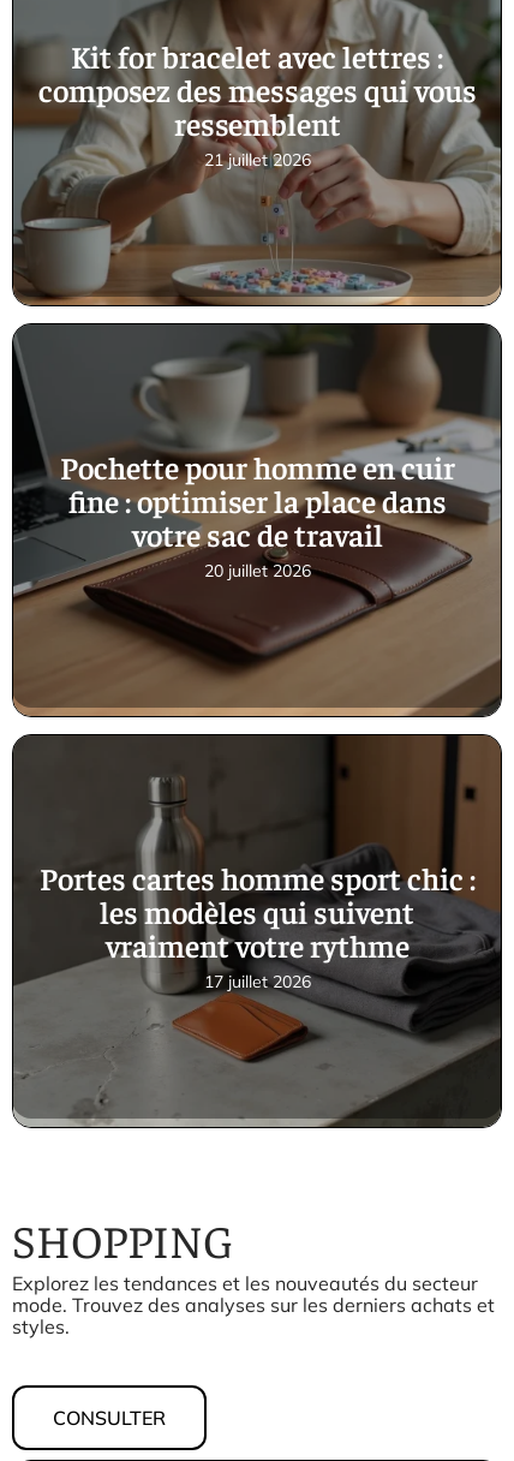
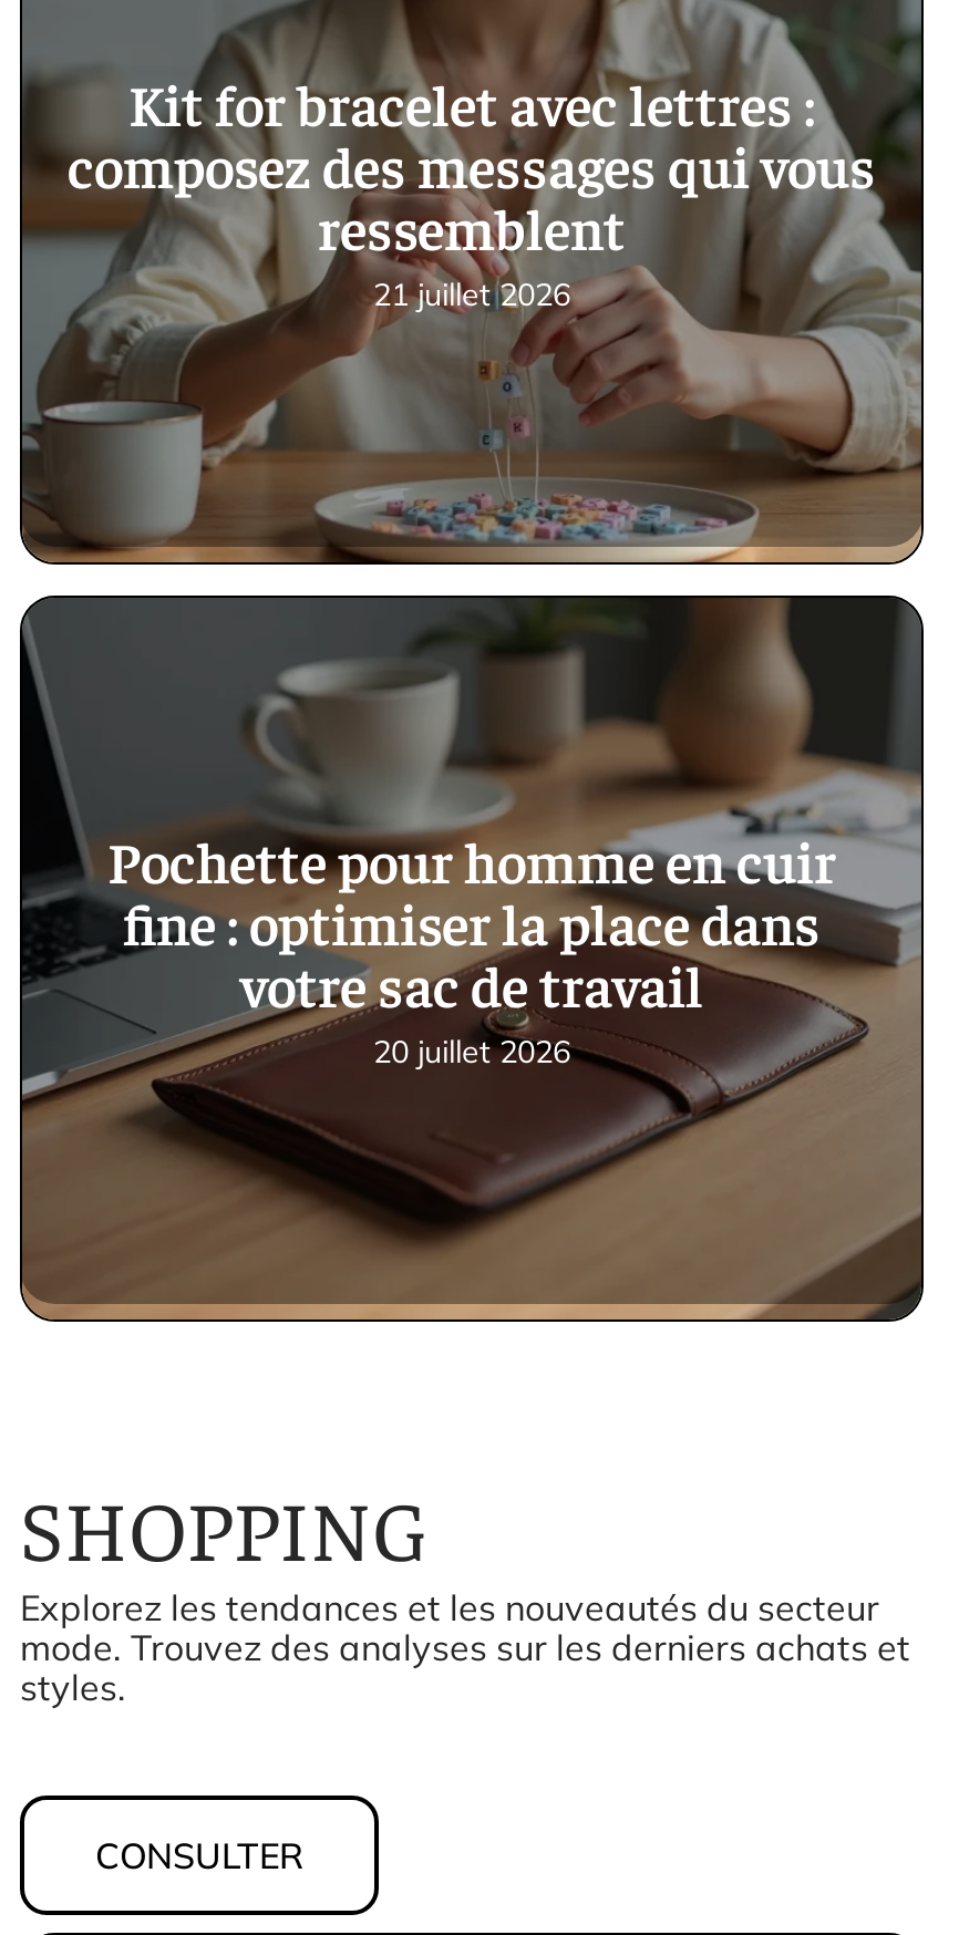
- [image]
- Portes cartes homme sport chic :
- les modèles qui suivent
- vraiment votre rythme
- 17 juillet 2026
